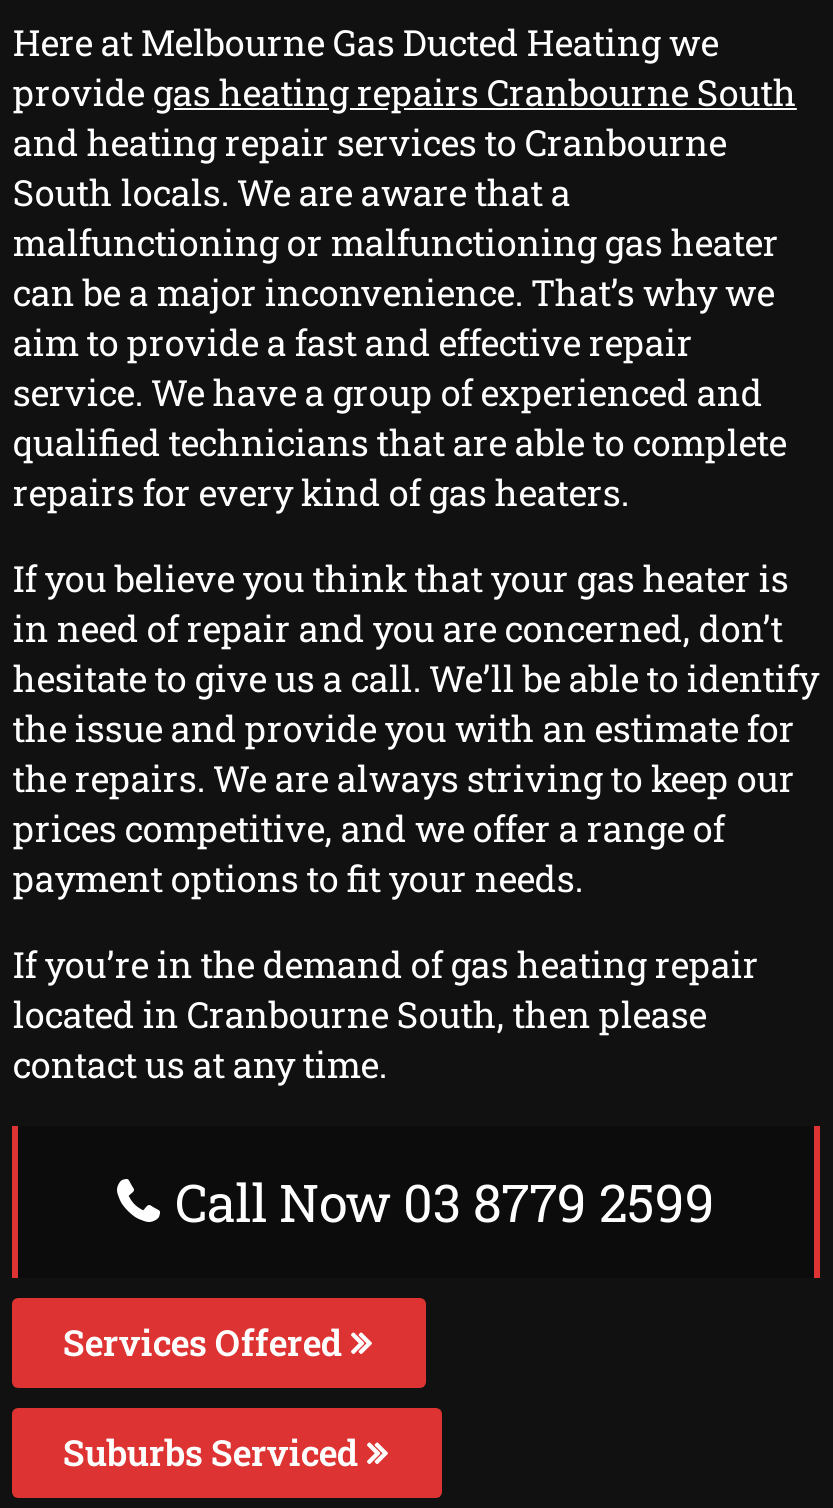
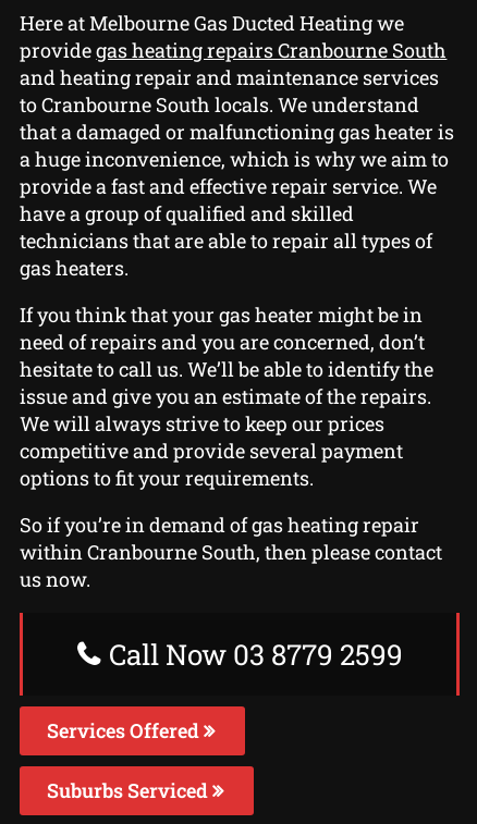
- and heating repair services to Cranbourne
- South locals. We are aware that a
- malfunctioning or malfunctioning gas heater
- can be a major inconvenience. That’s why we
- aim to provide a fast and effective repair
- service. We have a group of experienced and
- qualified technicians that are able to complete
- repairs for every kind of gas heaters.
+ and heating repair and maintenance services
+ to Cranbourne South locals. We understand
+ that a damaged or malfunctioning gas heater is
+ a huge inconvenience, which is why we aim to
+ provide a fast and effective repair service. We
+ have a group of qualified and skilled
+ technicians that are able to repair all types of
+ gas heaters.

- If you believe you think that your gas heater is
- in need of repair and you are concerned, don’t
- hesitate to give us a call. We’ll be able to identify
- the issue and provide you with an estimate for
- the repairs. We are always striving to keep our
- prices competitive, and we offer a range of
- payment options to fit your needs.
+ If you think that your gas heater might be in
+ need of repairs and you are concerned, don’t
+ hesitate to call us. We’ll be able to identify the
+ issue and give you an estimate of the repairs.
+ We will always strive to keep our prices
+ competitive and provide several payment
+ options to fit your requirements.

- If you’re in the demand of gas heating repair
- located in Cranbourne South, then please
- contact us at any time.
+ So if you’re in demand of gas heating repair
+ within Cranbourne South, then please contact
+ us now.
